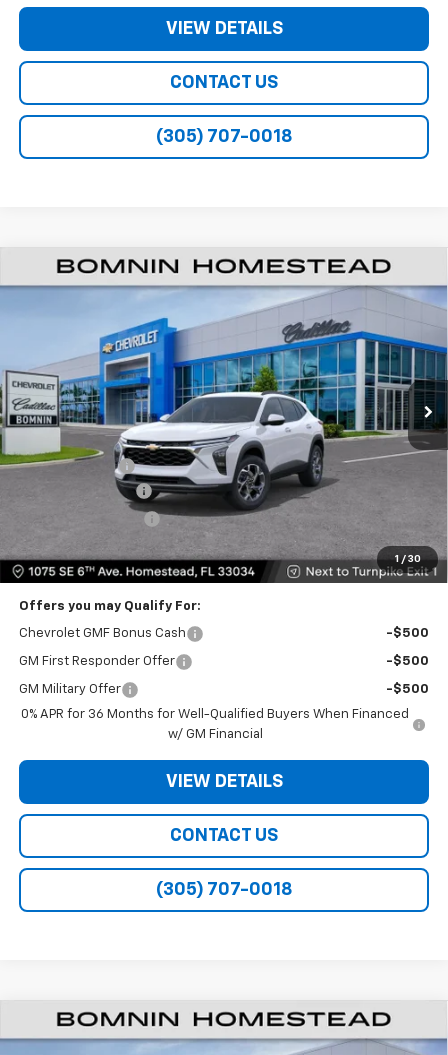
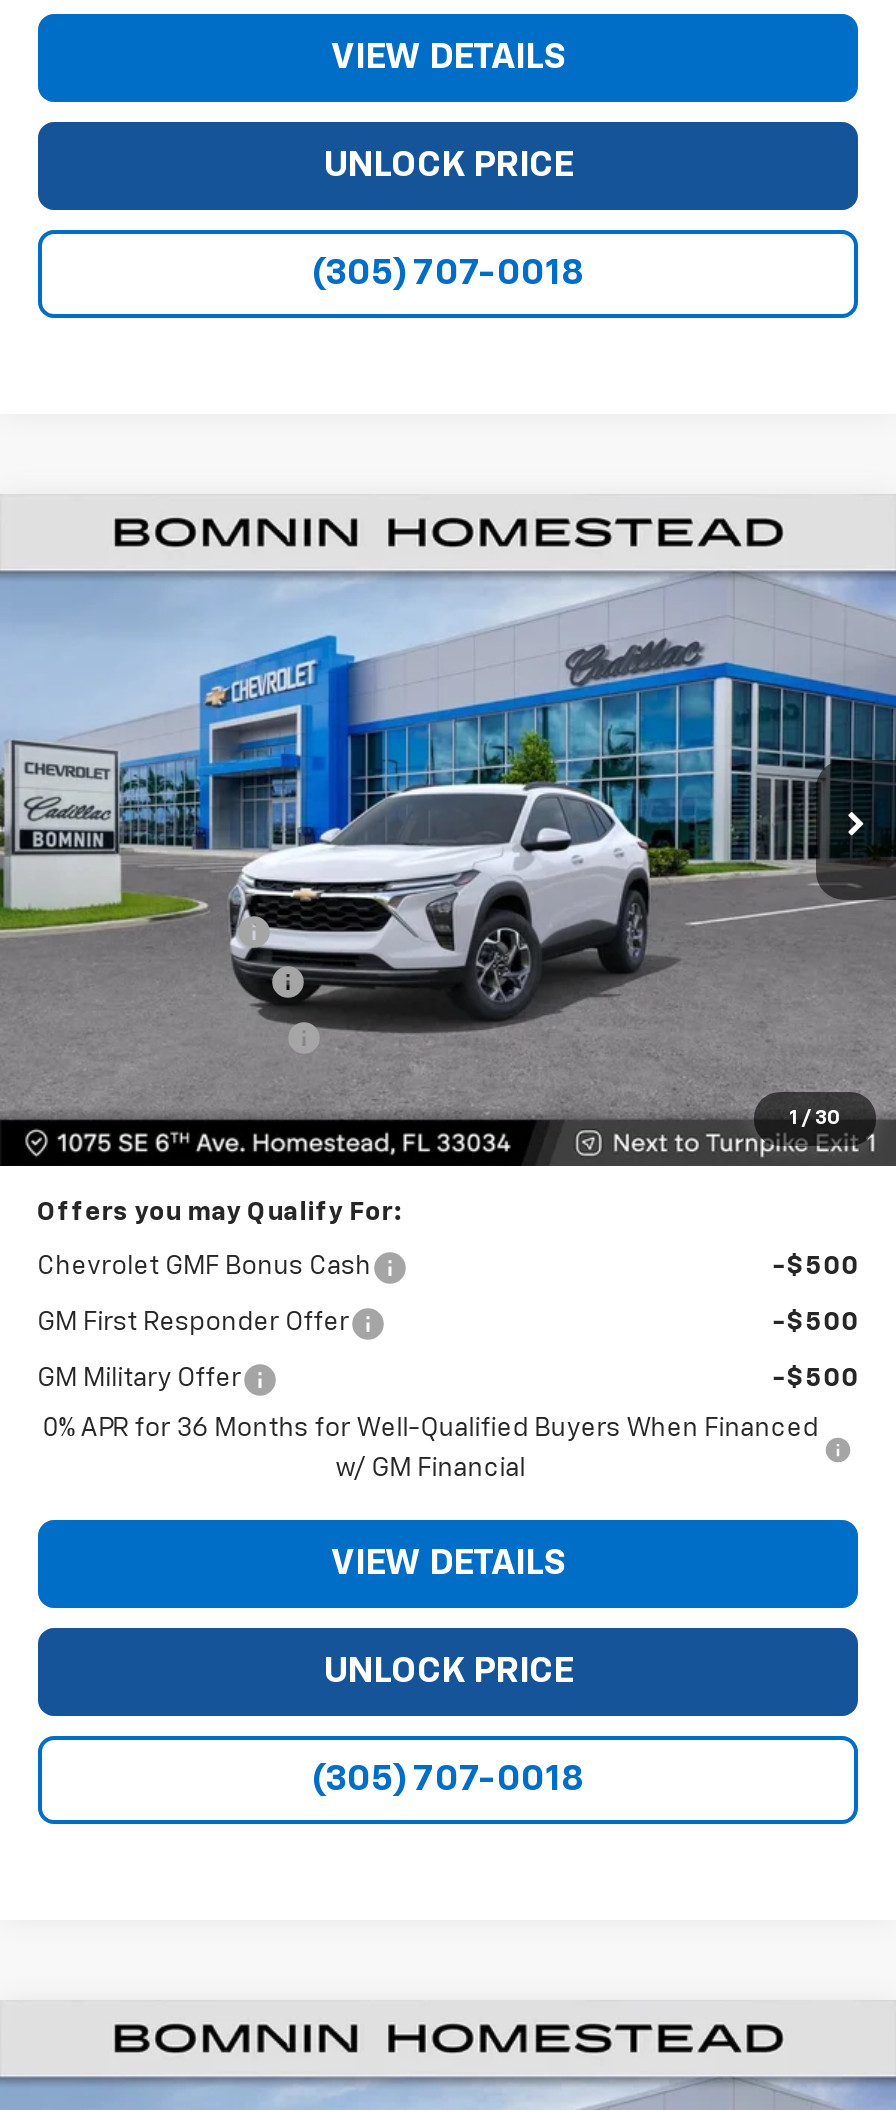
- CONTACT US
+ UNLOCK PRICE

- CONTACT US
+ UNLOCK PRICE
